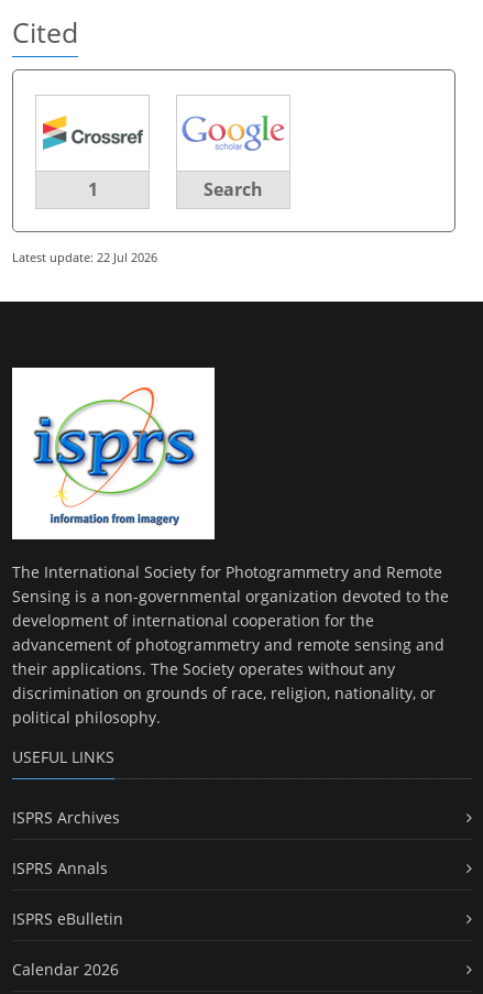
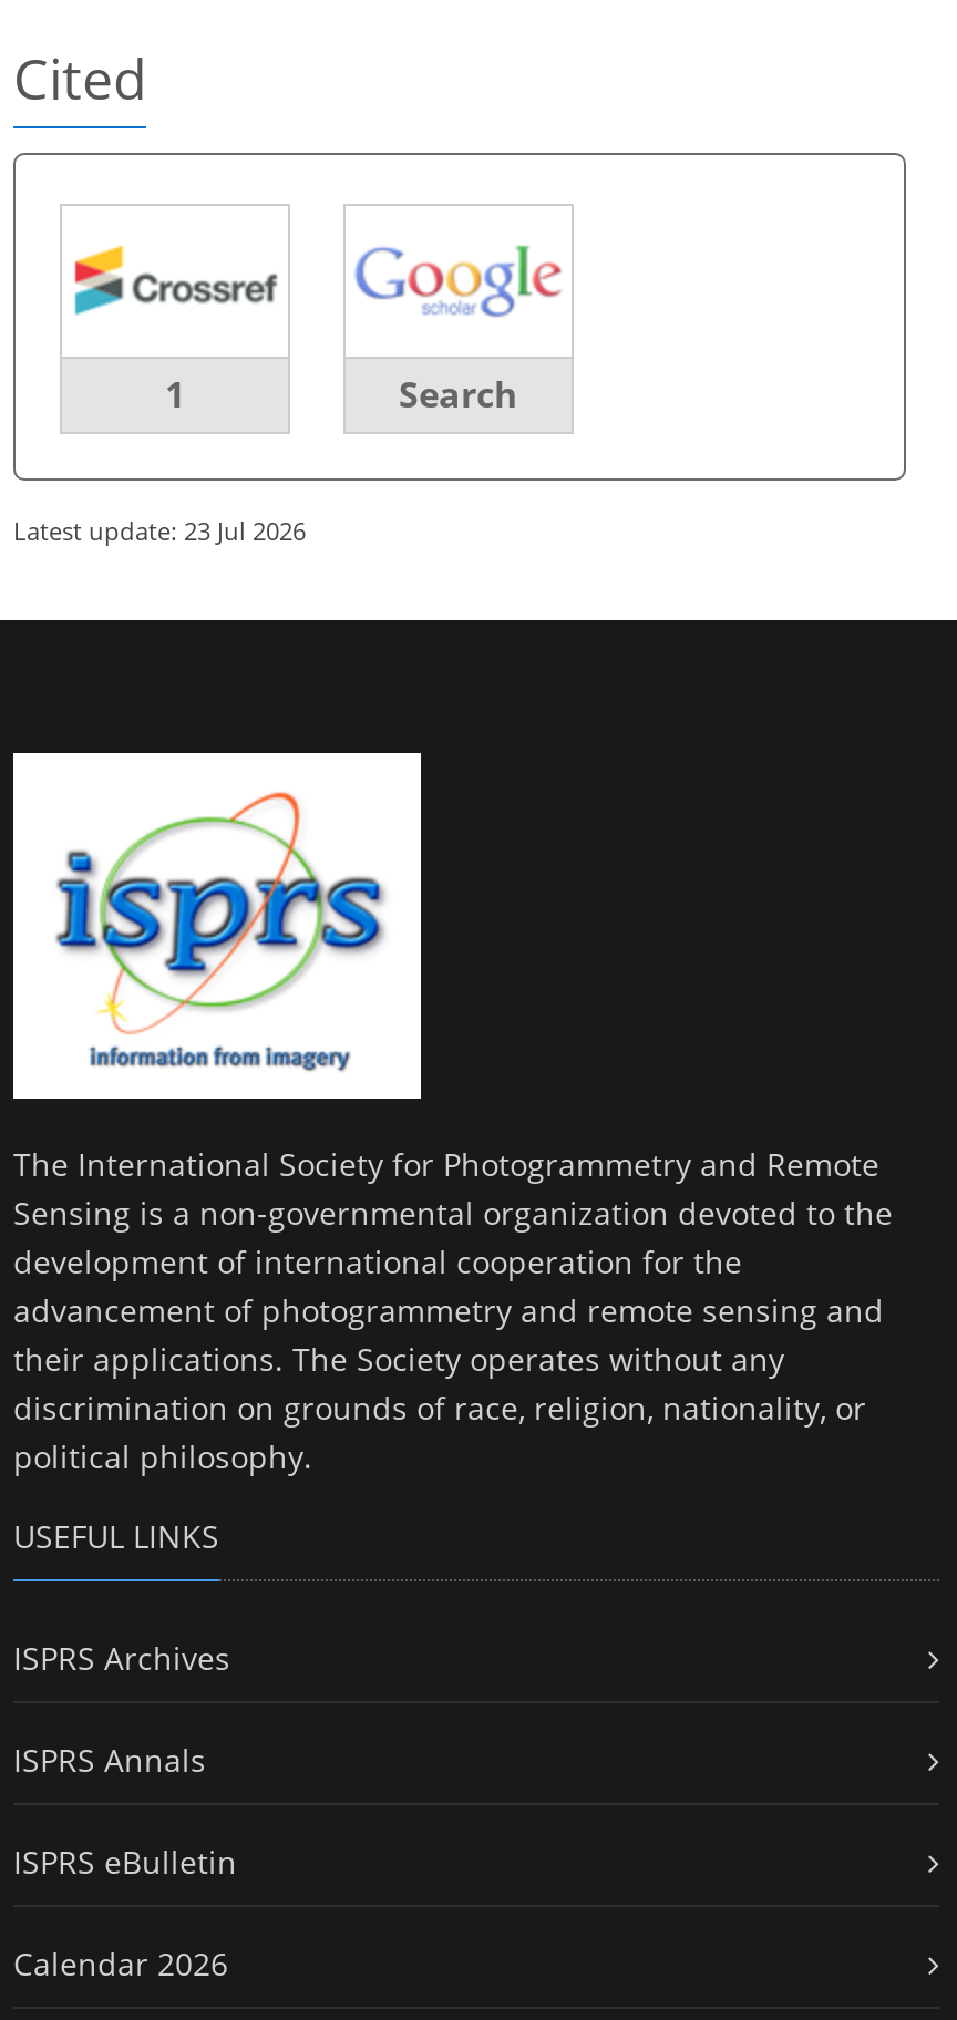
- Latest update: 22 Jul 2026
+ Latest update: 23 Jul 2026
